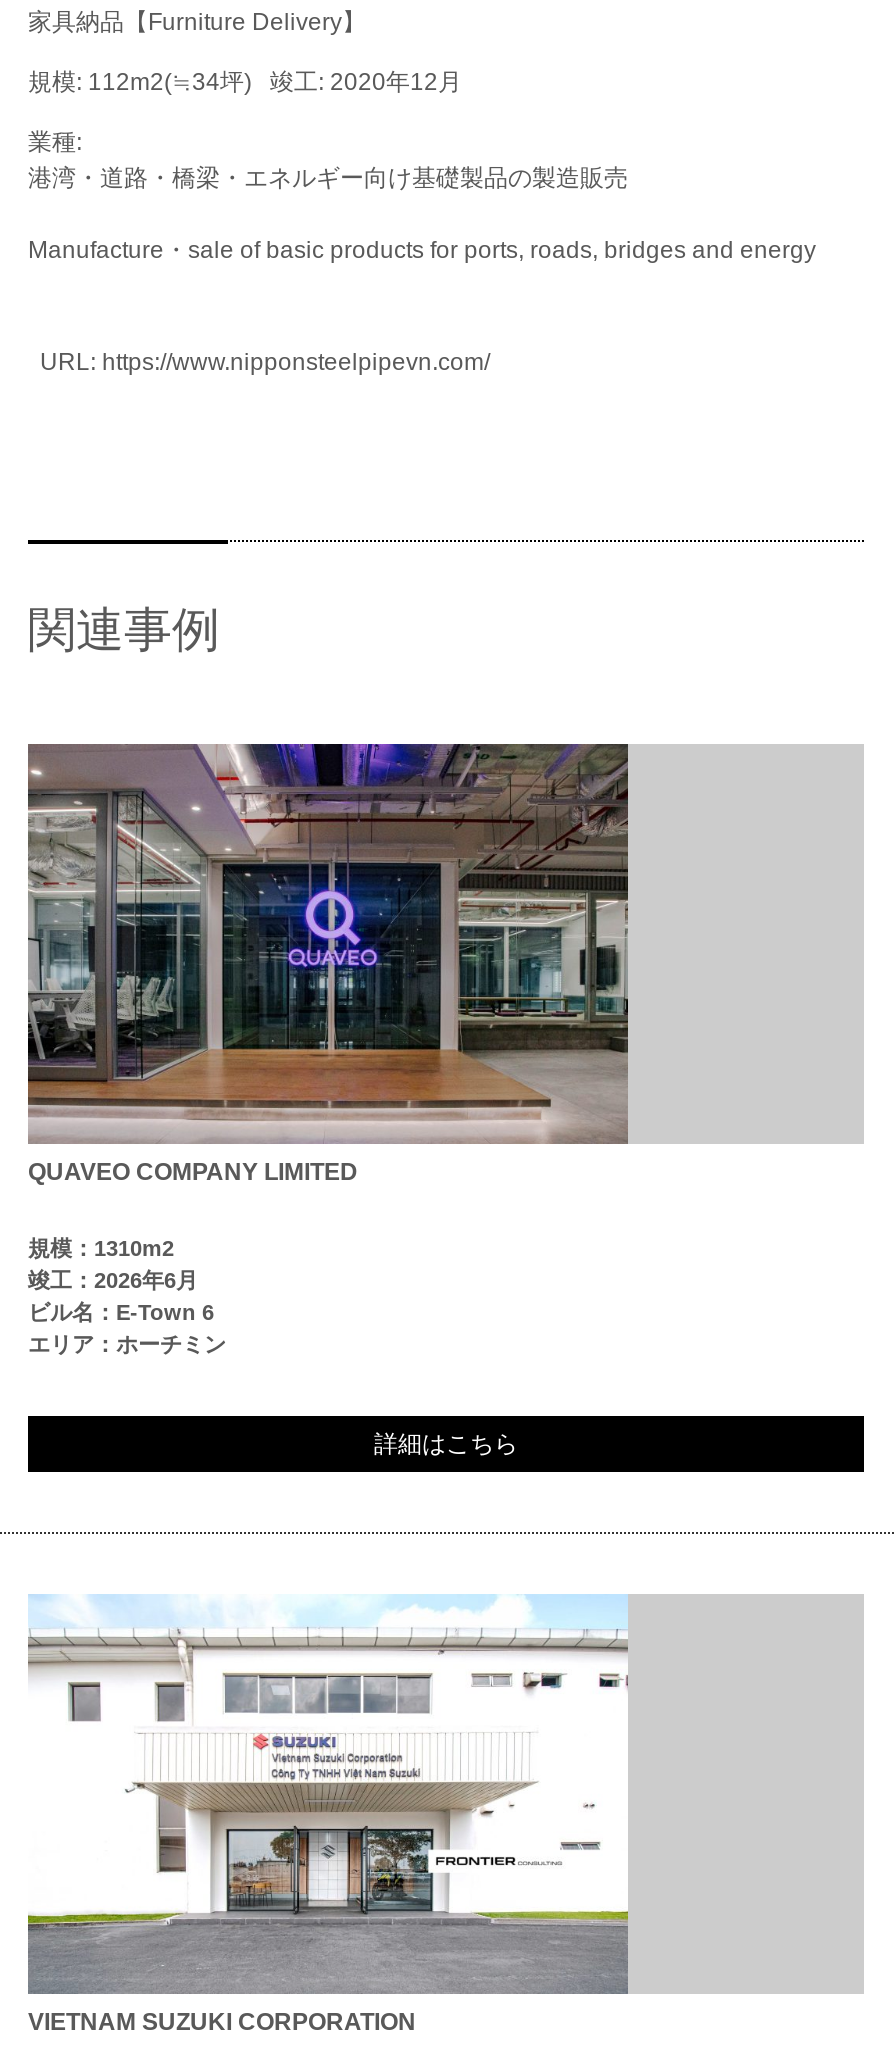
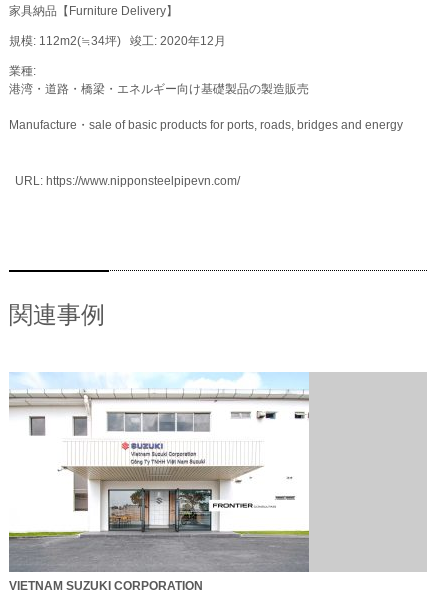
- [image]
- QUAVEO COMPANY LIMITED
- 規模：1310m2
- 竣工：2026年6月
- ビル名：E-Town 6
- エリア：ホーチミン

- 詳細はこちら
